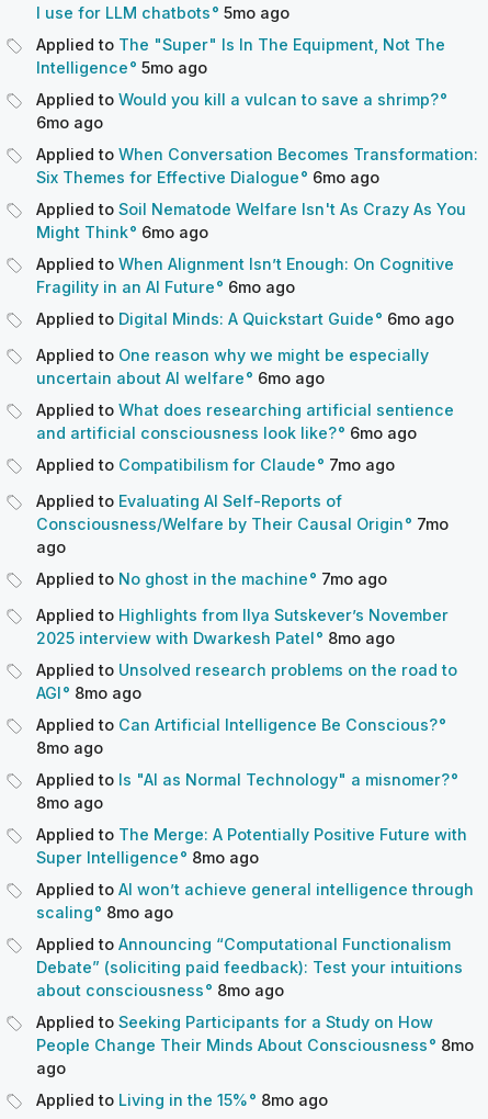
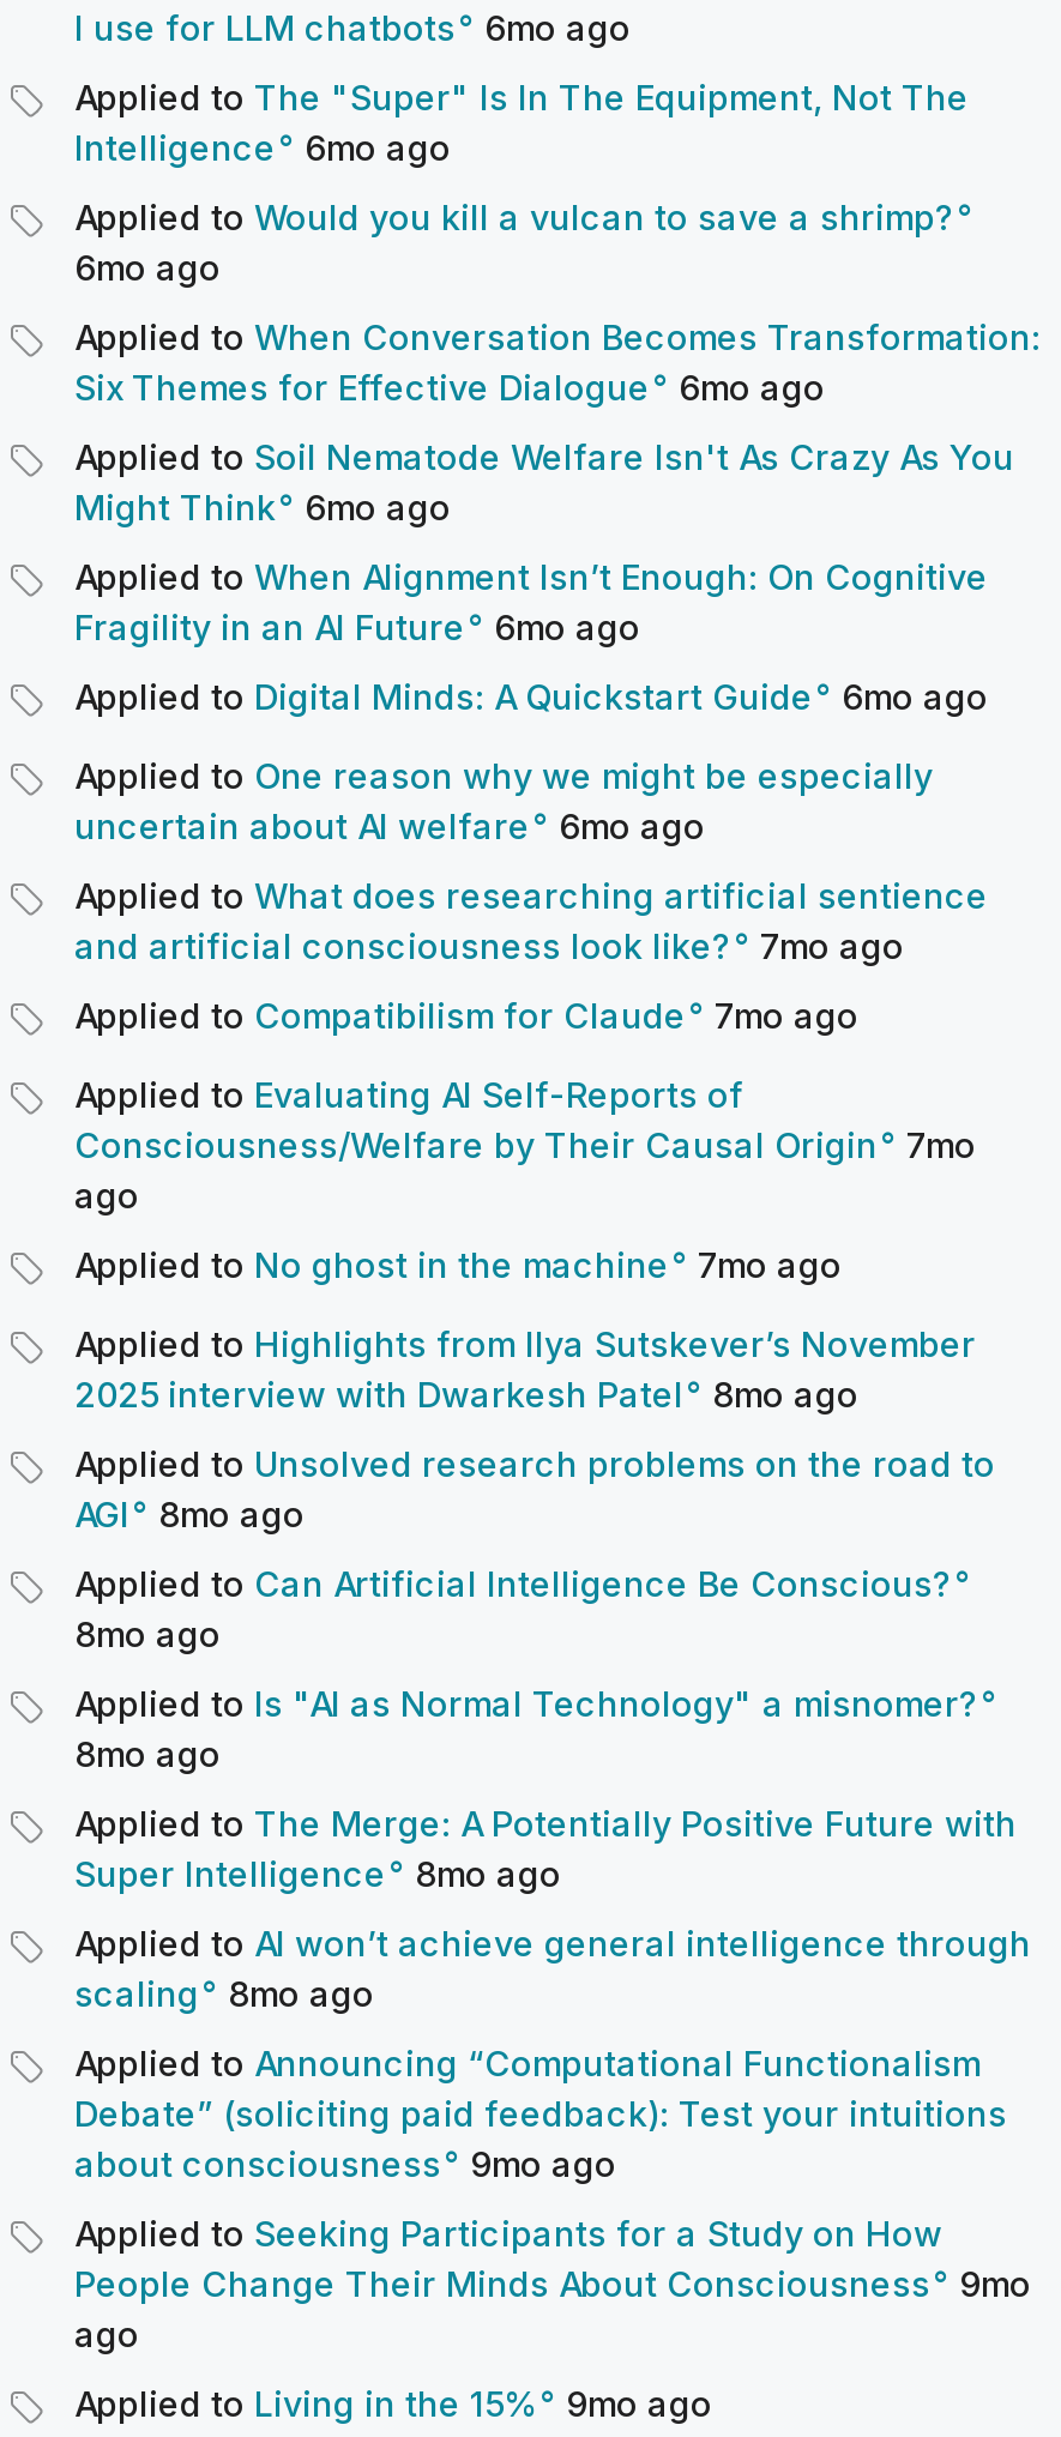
- I use for LLM chatbots 5mo ago
+ I use for LLM chatbots 6mo ago

- Intelligence 5mo ago
+ Intelligence 6mo ago

- and artificial consciousness look like? 6mo ago
+ and artificial consciousness look like? 7mo ago

- about consciousness 8mo ago
+ about consciousness 9mo ago

- People Change Their Minds About Consciousness 8mo
+ People Change Their Minds About Consciousness 9mo

- Applied to Living in the 15% 8mo ago
+ Applied to Living in the 15% 9mo ago
